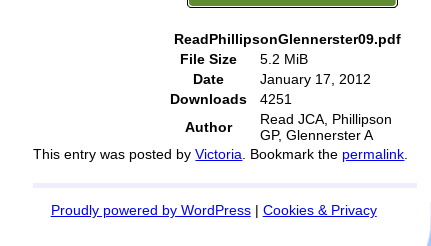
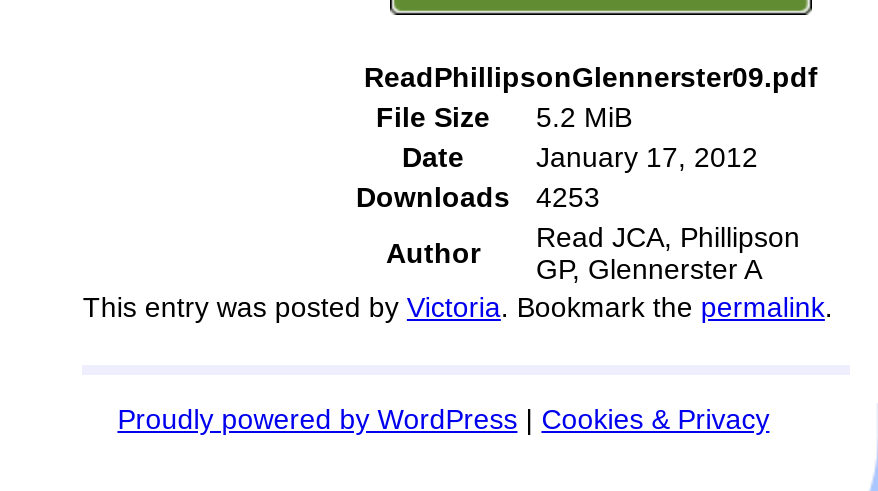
- Downloads 4251
+ Downloads 4253
